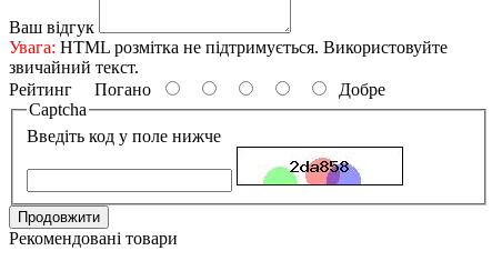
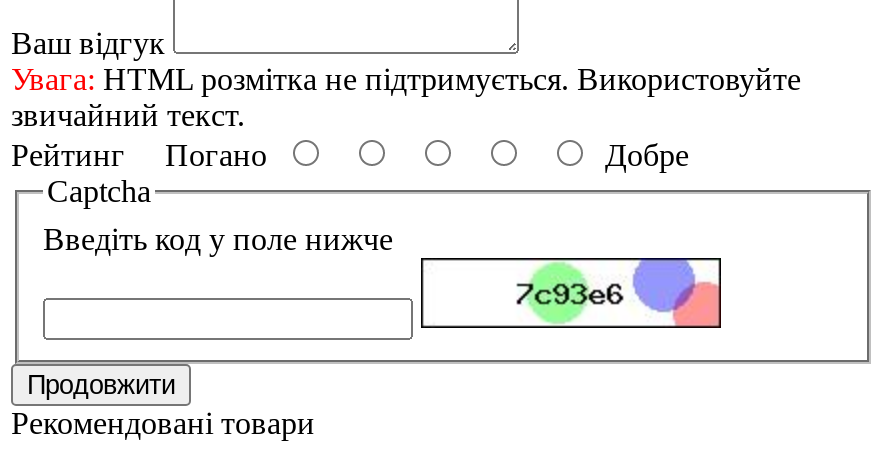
- [image]
+ [image]
